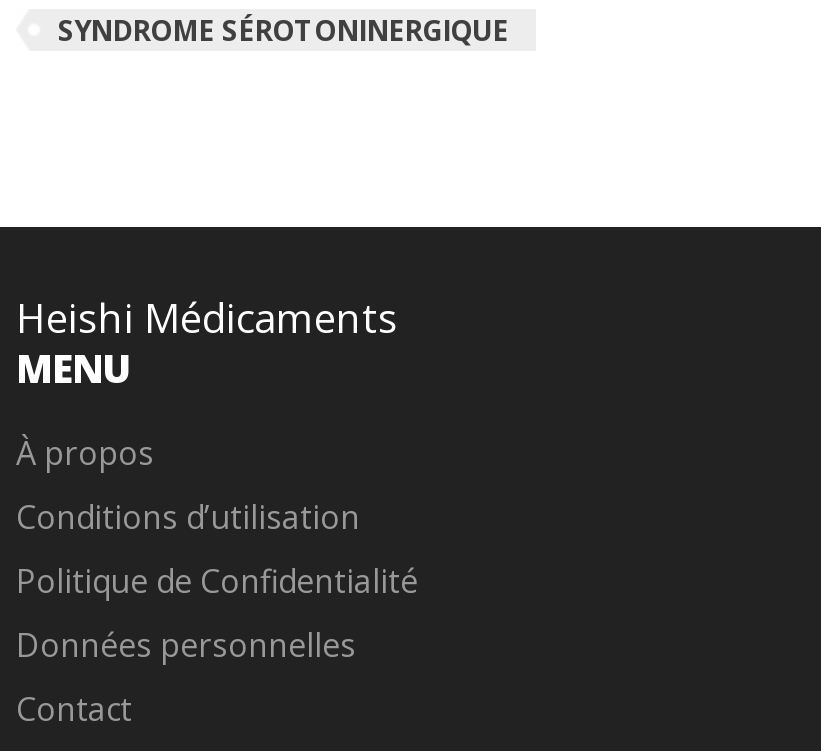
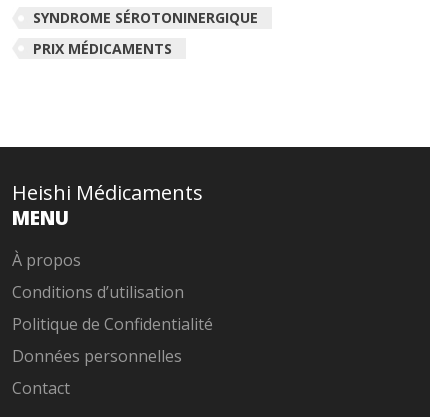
+ PRIX MÉDICAMENTS
